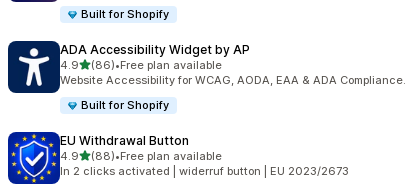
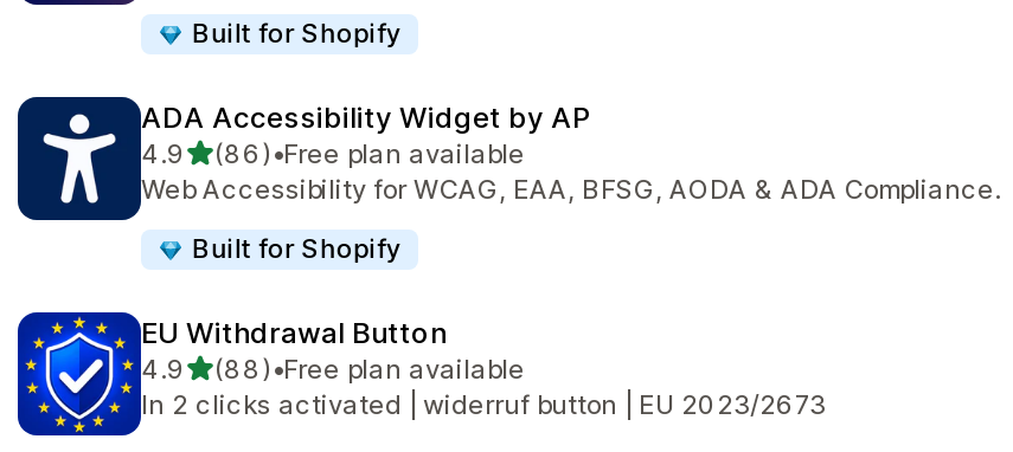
- Website Accessibility for WCAG, AODA, EAA & ADA Compliance.
+ Web Accessibility for WCAG, EAA, BFSG, AODA & ADA Compliance.
